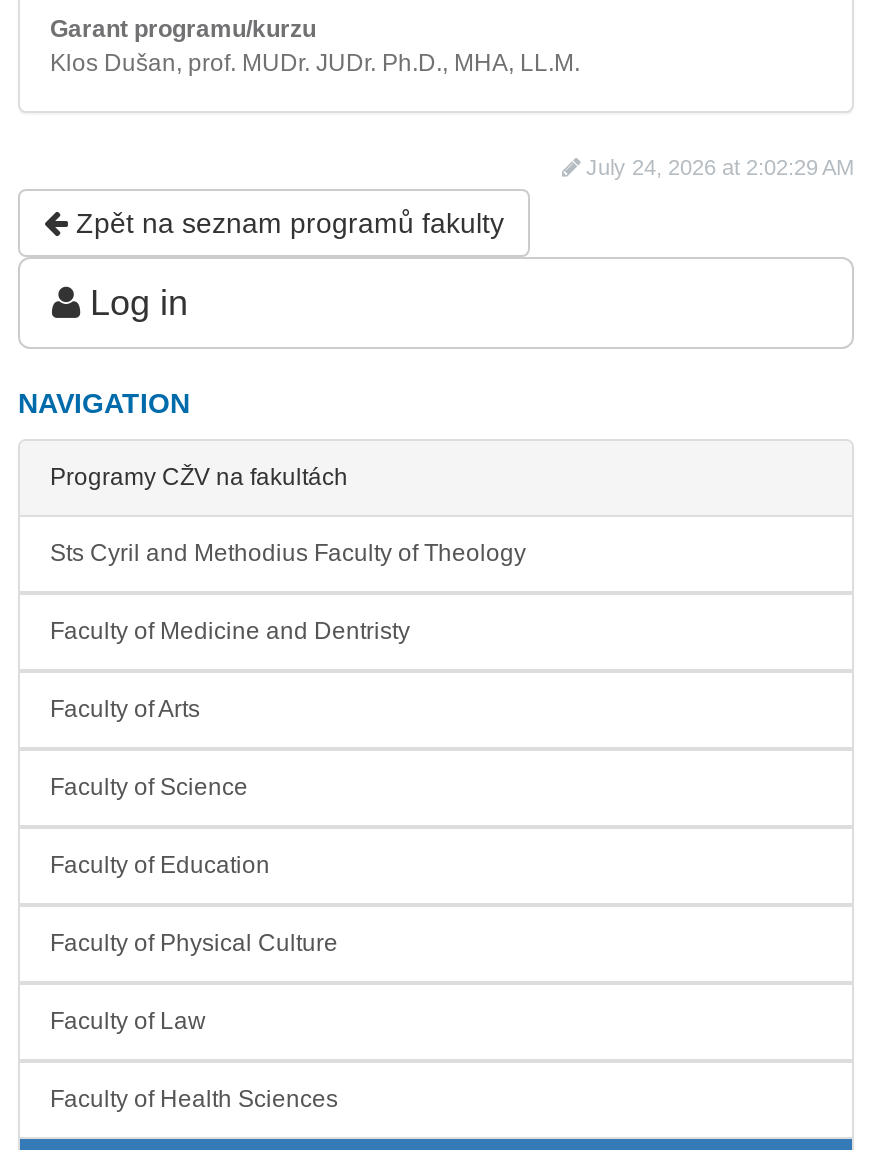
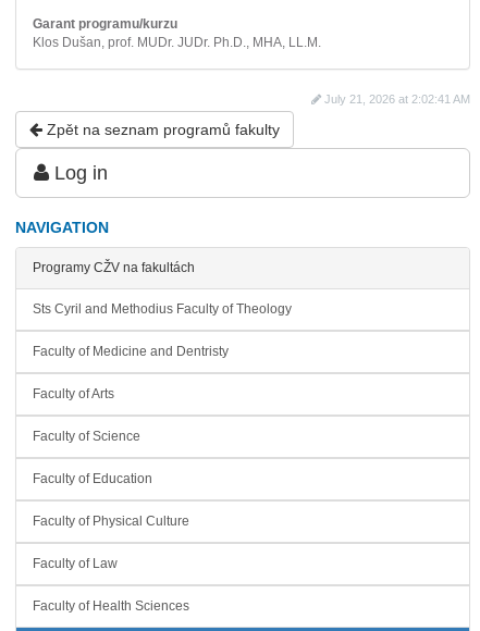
- July 24, 2026 at 2:02:29 AM
+ July 21, 2026 at 2:02:41 AM
